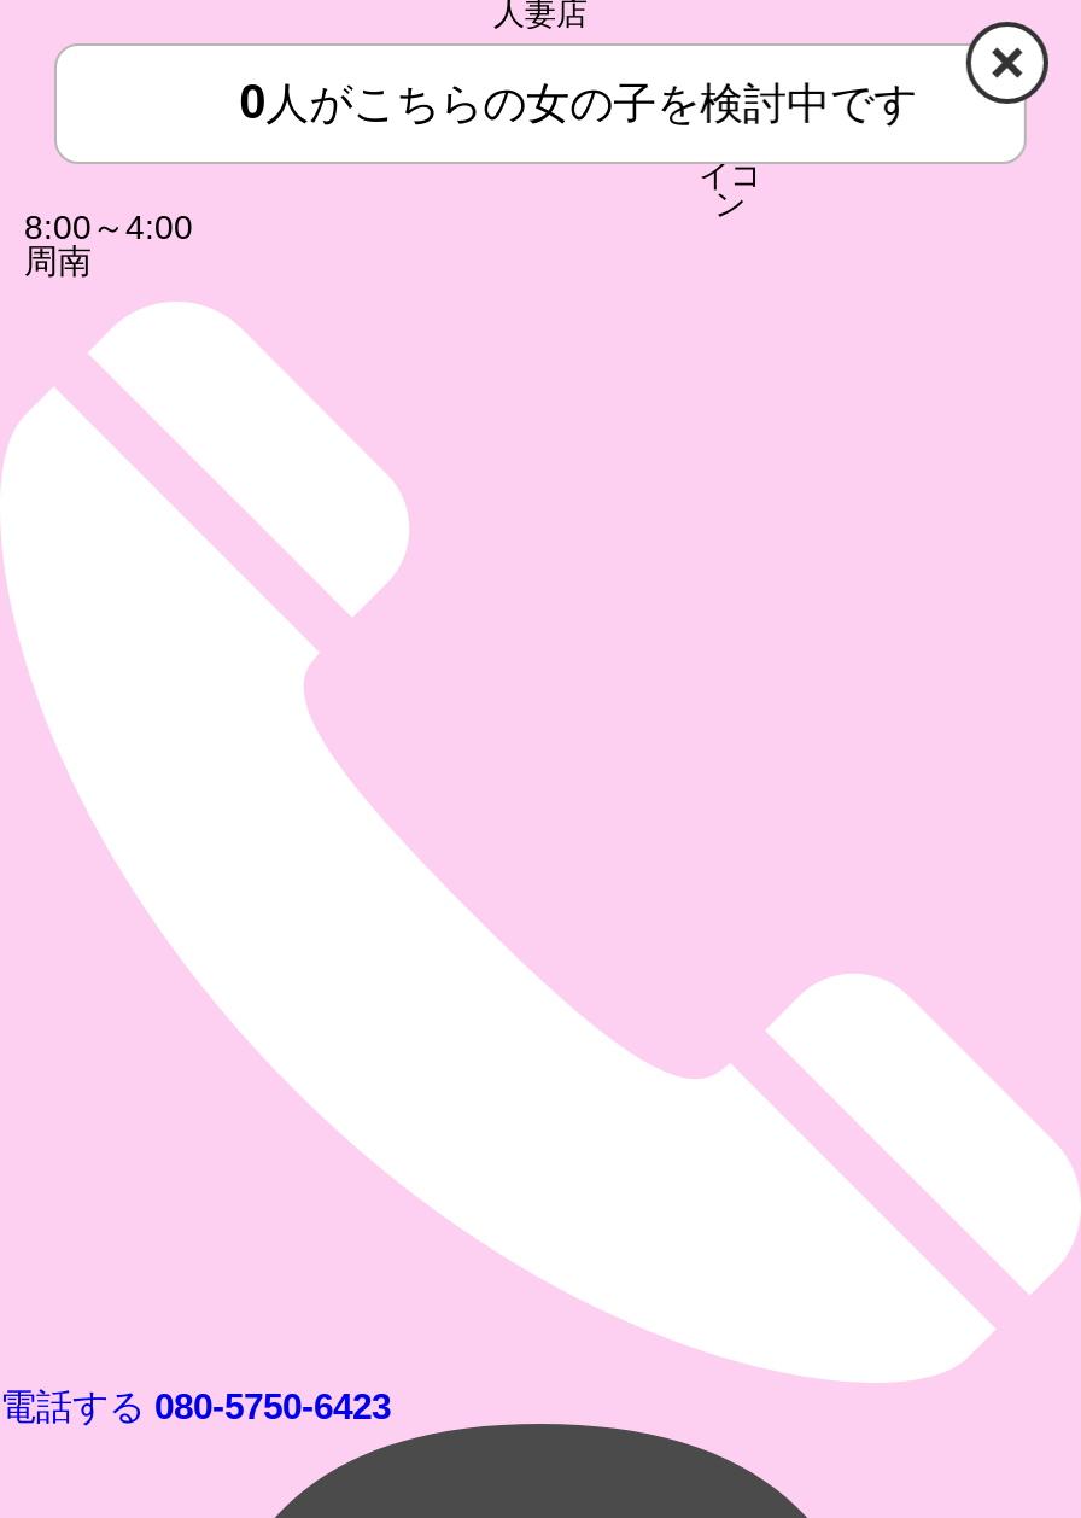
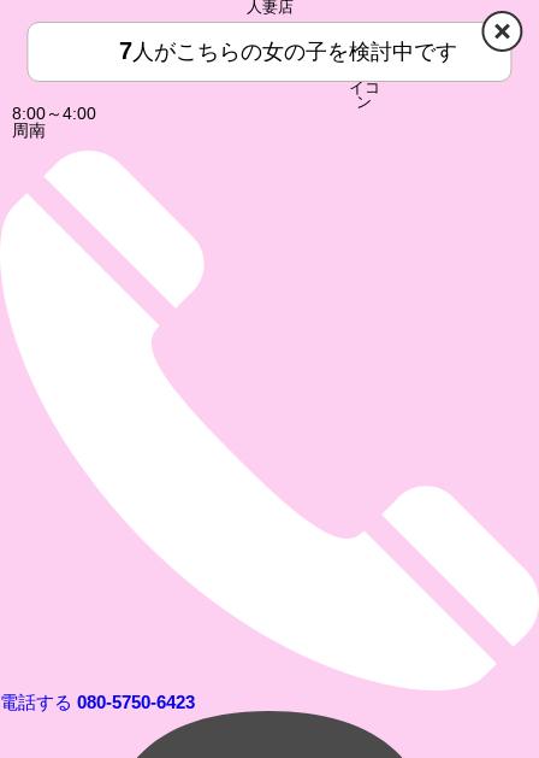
- 0人がこちらの女の子を検討中です
+ 7人がこちらの女の子を検討中です
